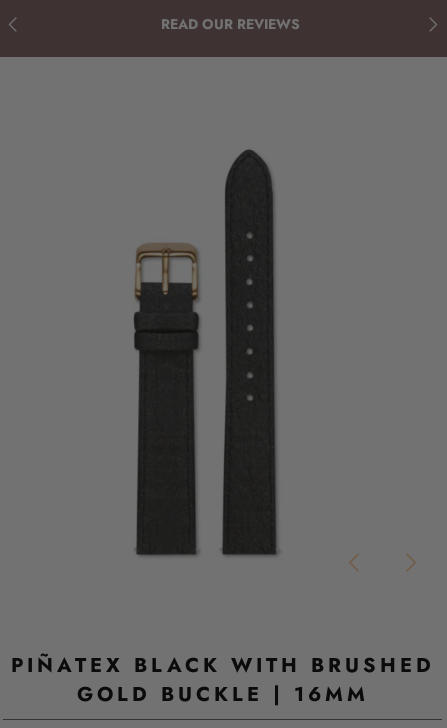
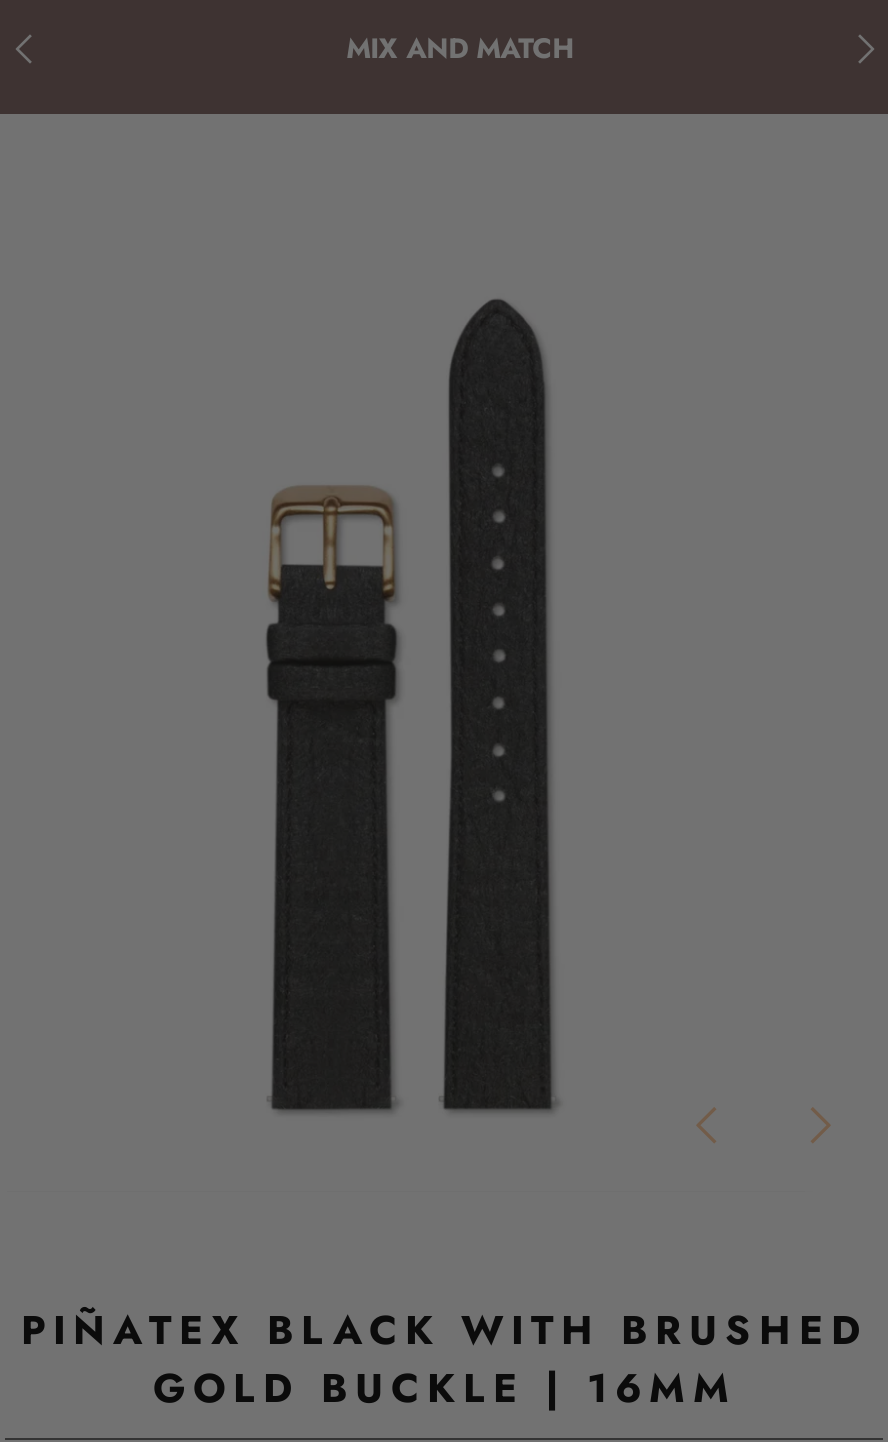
- READ OUR REVIEWS
+ MIX AND MATCH
